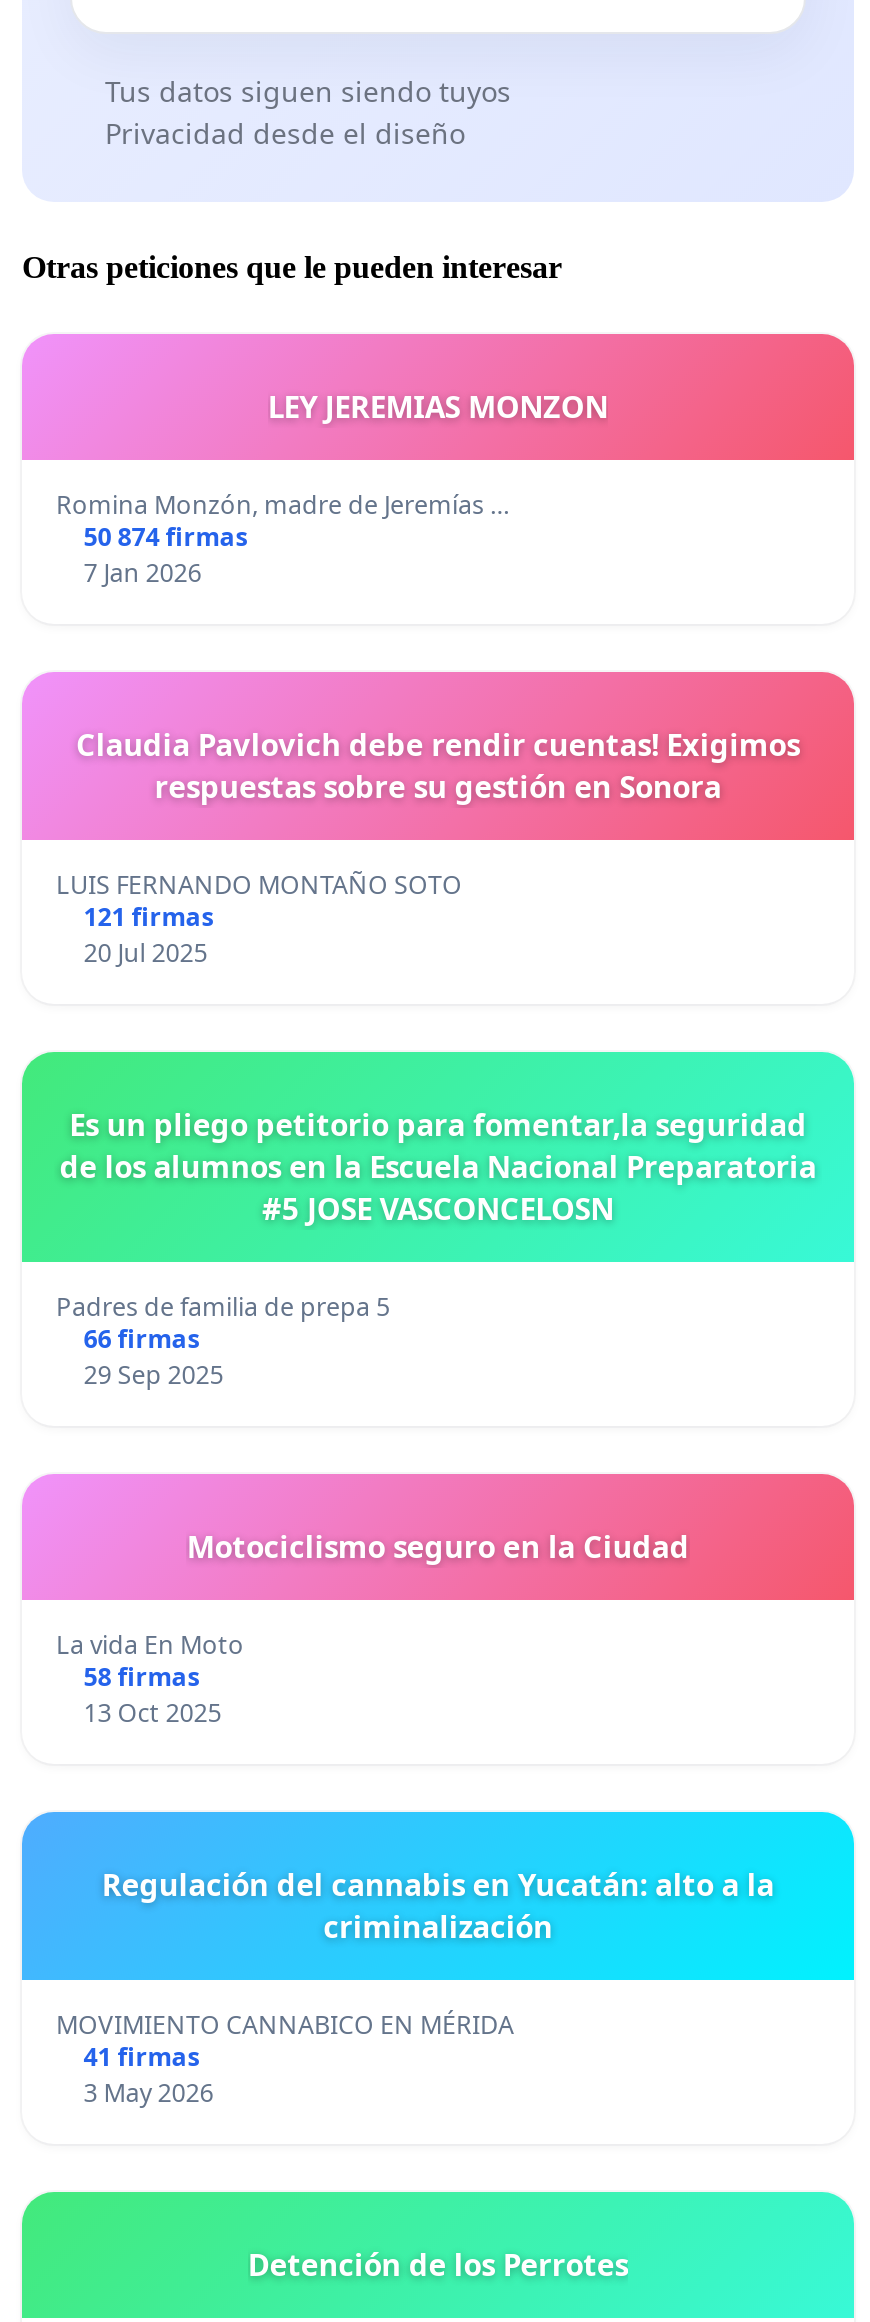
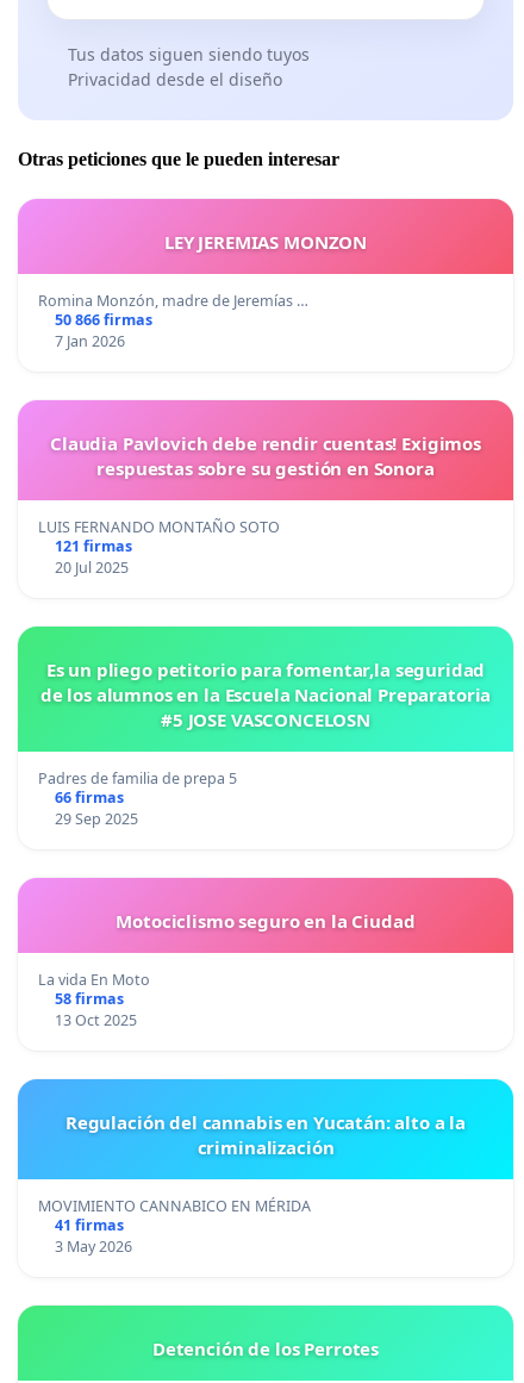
- 50 874 firmas
+ 50 866 firmas
